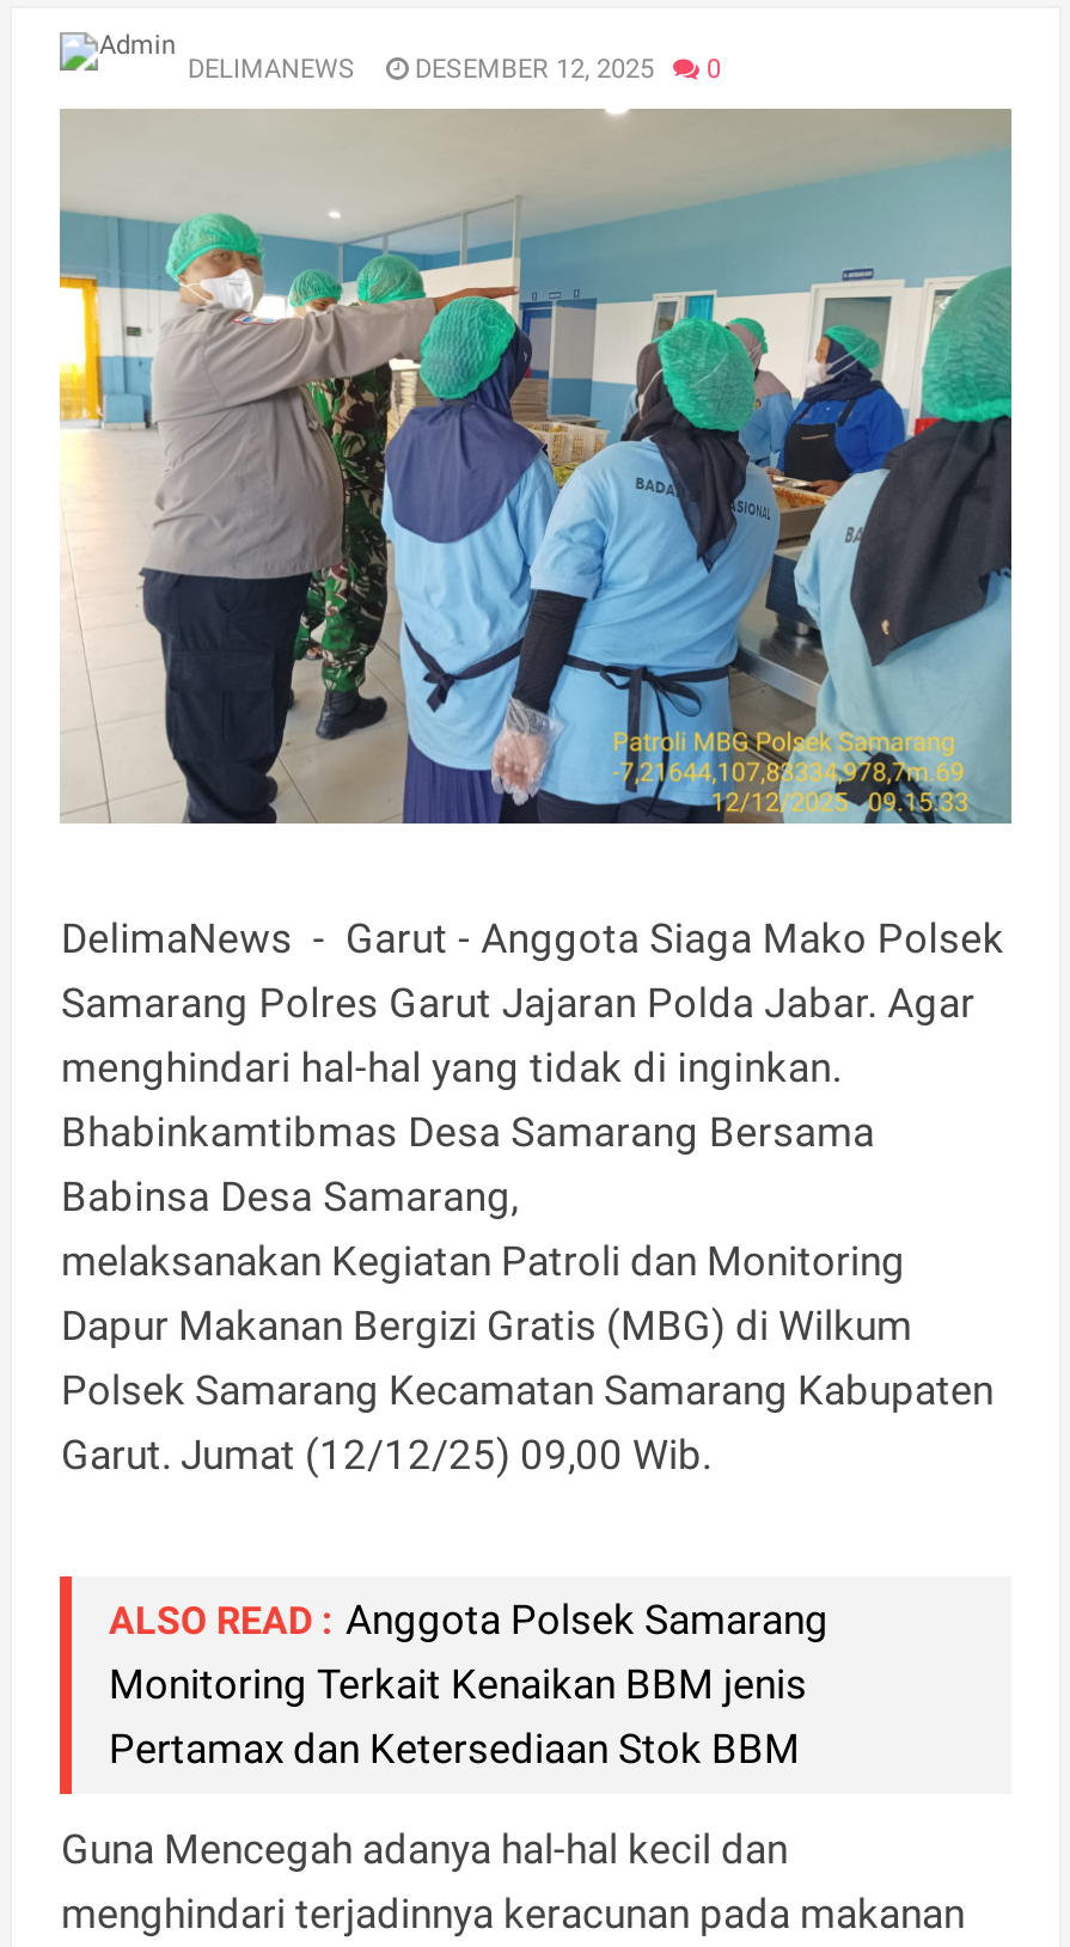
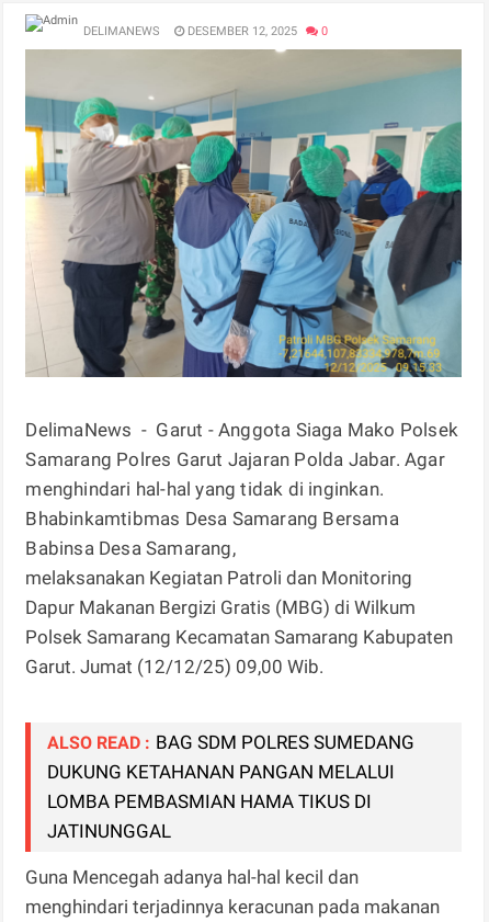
- ALSO READ : Anggota Polsek Samarang
- Monitoring Terkait Kenaikan BBM jenis
- Pertamax dan Ketersediaan Stok BBM
+ ALSO READ : BAG SDM POLRES SUMEDANG
+ DUKUNG KETAHANAN PANGAN MELALUI
+ LOMBA PEMBASMIAN HAMA TIKUS DI
+ JATINUNGGAL
